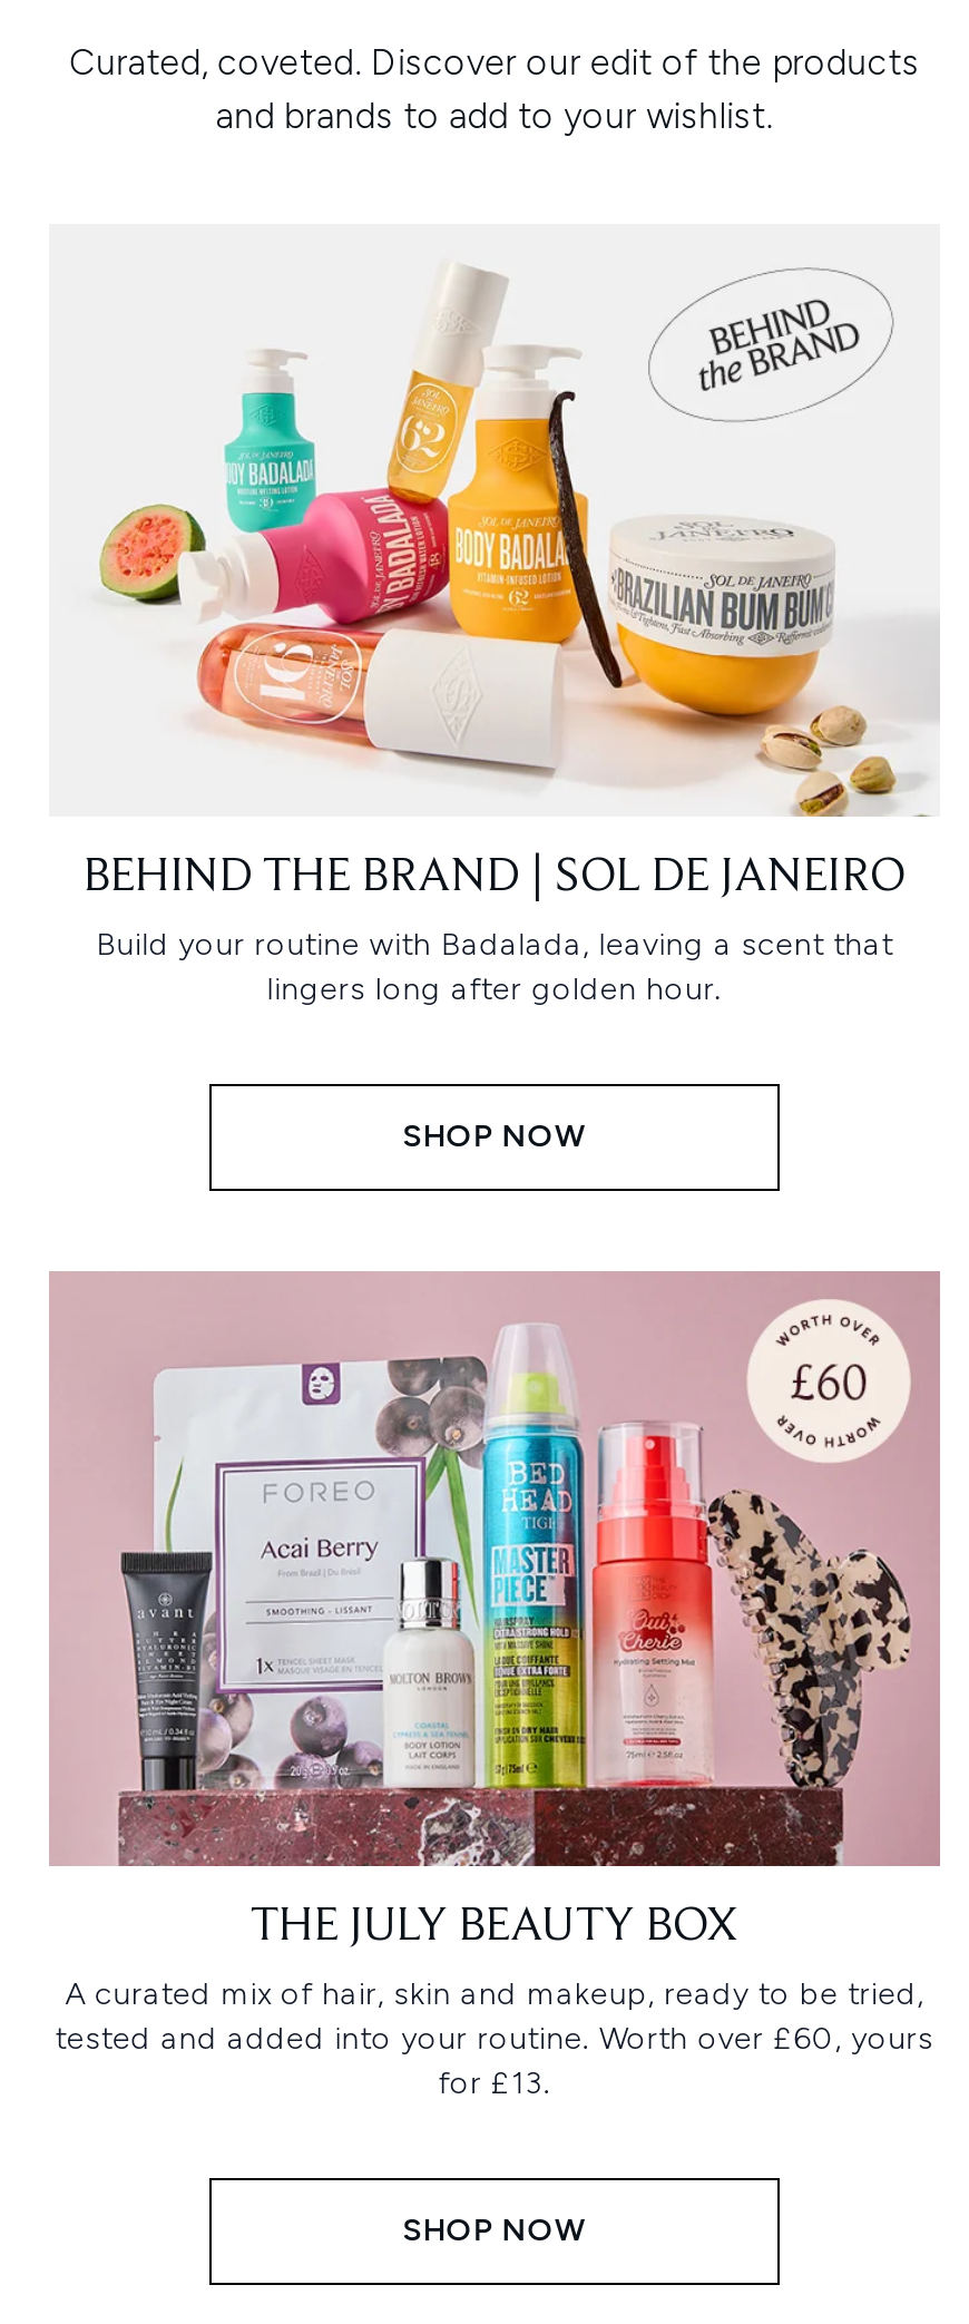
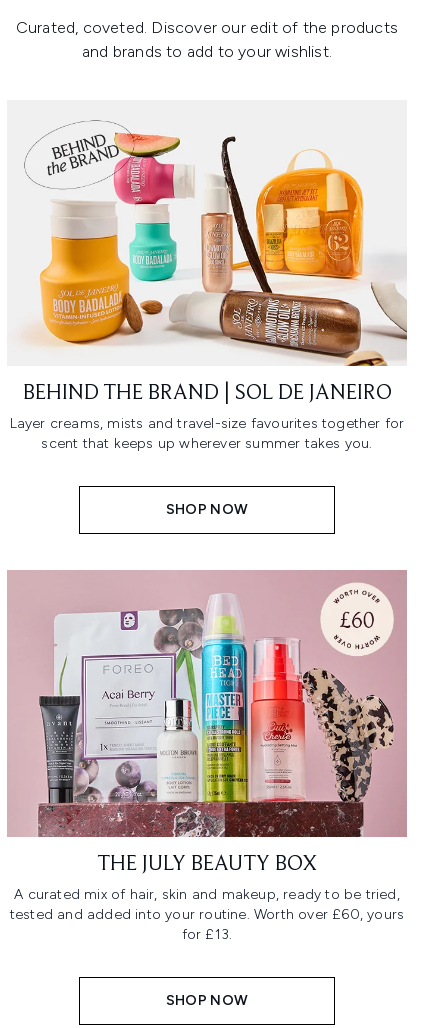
- [image]
+ [image]

- Build your routine with Badalada, leaving a scent that
- lingers long after golden hour.
+ Layer creams, mists and travel-size favourites together for
+ scent that keeps up wherever summer takes you.
